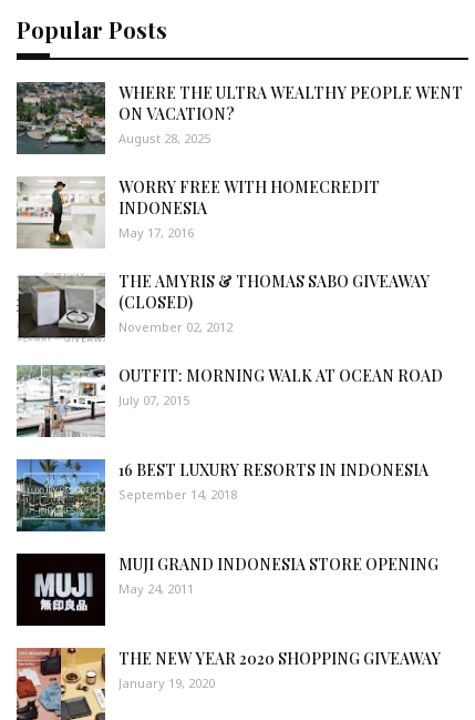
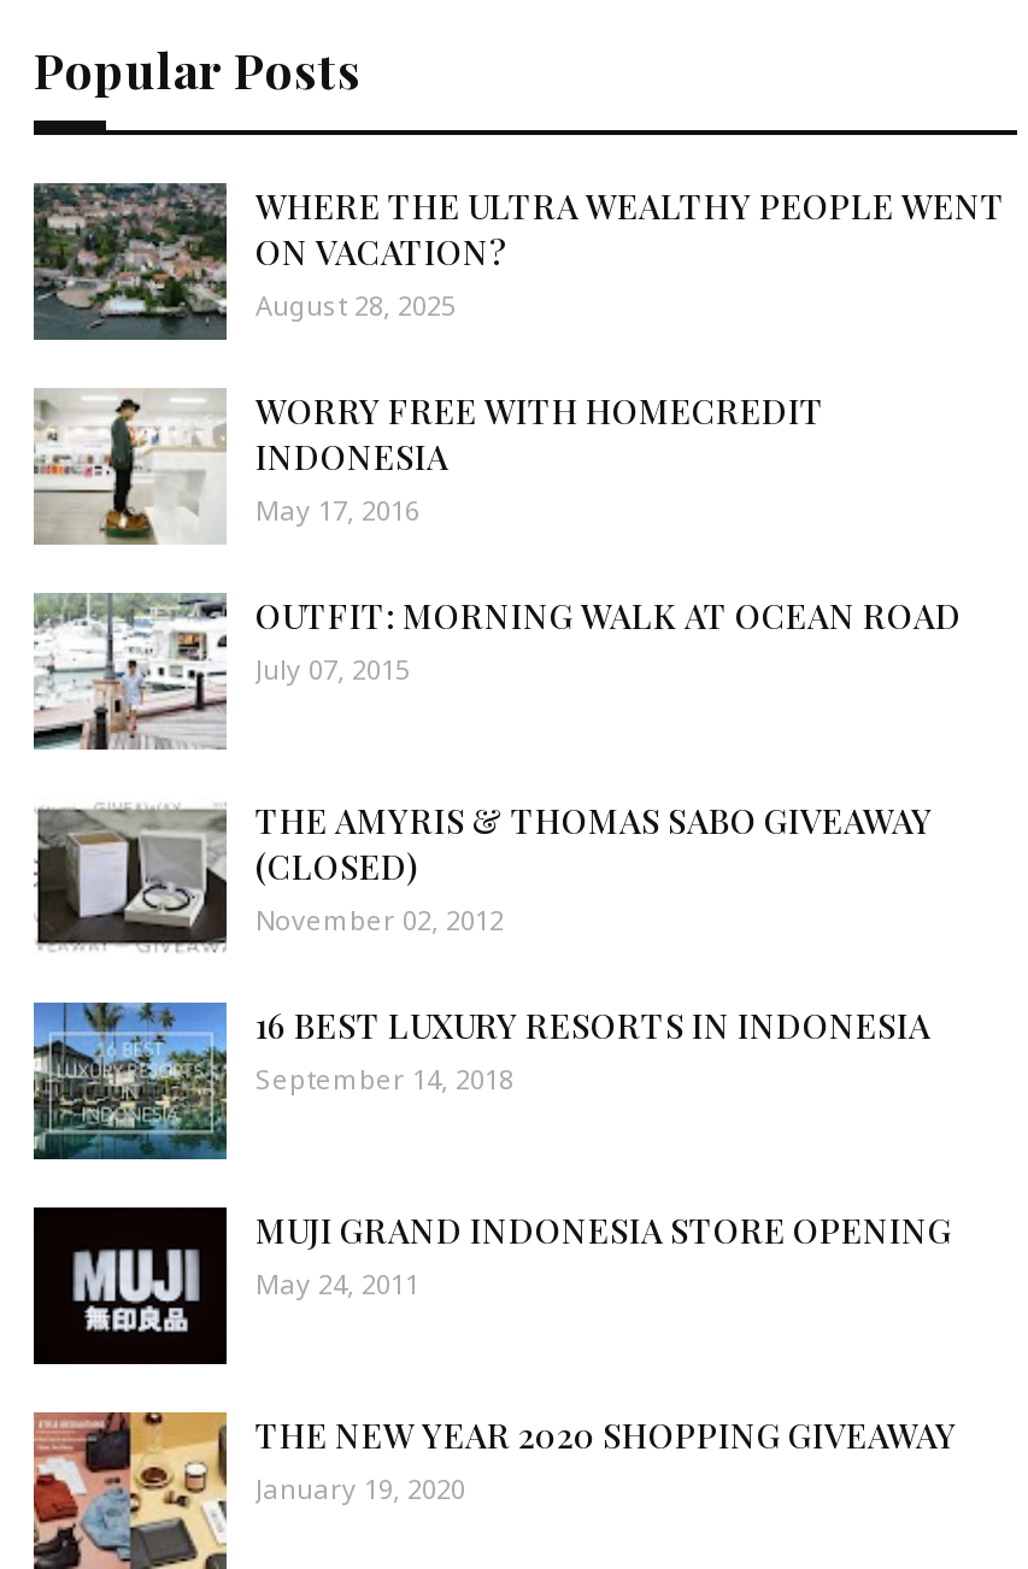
moved down: [image] | THE AMYRIS & THOMAS SABO GIVEAWAY | (CLOSED) | November 02, 2012

moved up: [image] | OUTFIT: MORNING WALK AT OCEAN ROAD | July 07, 2015
